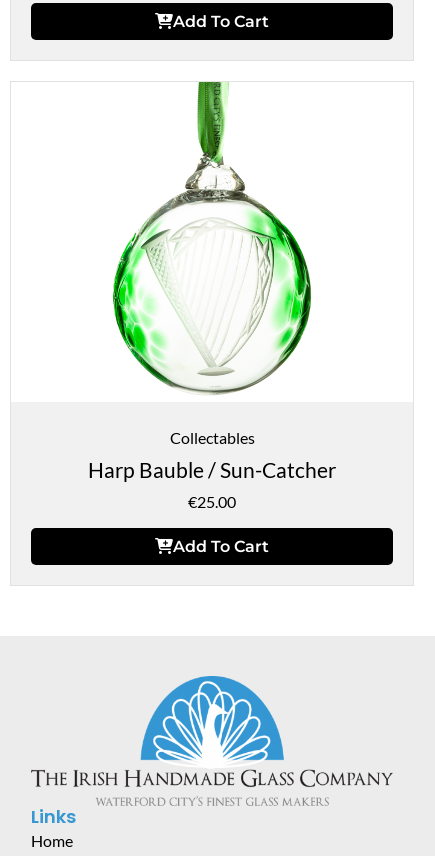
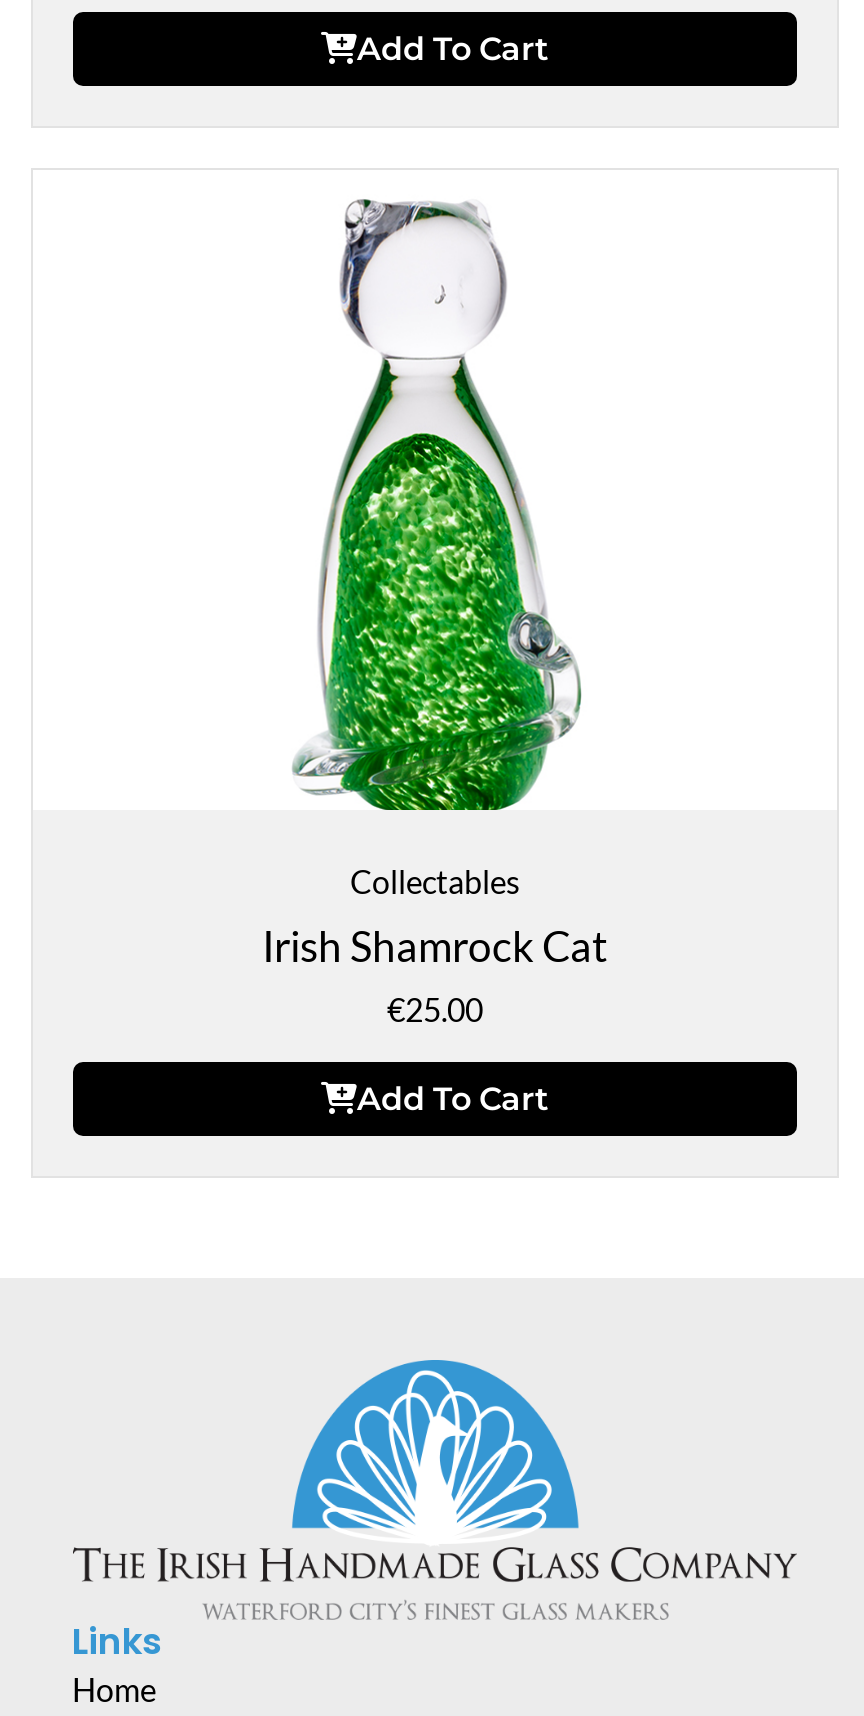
- [image]
+ [image]

- Harp Bauble / Sun-Catcher
+ Irish Shamrock Cat
